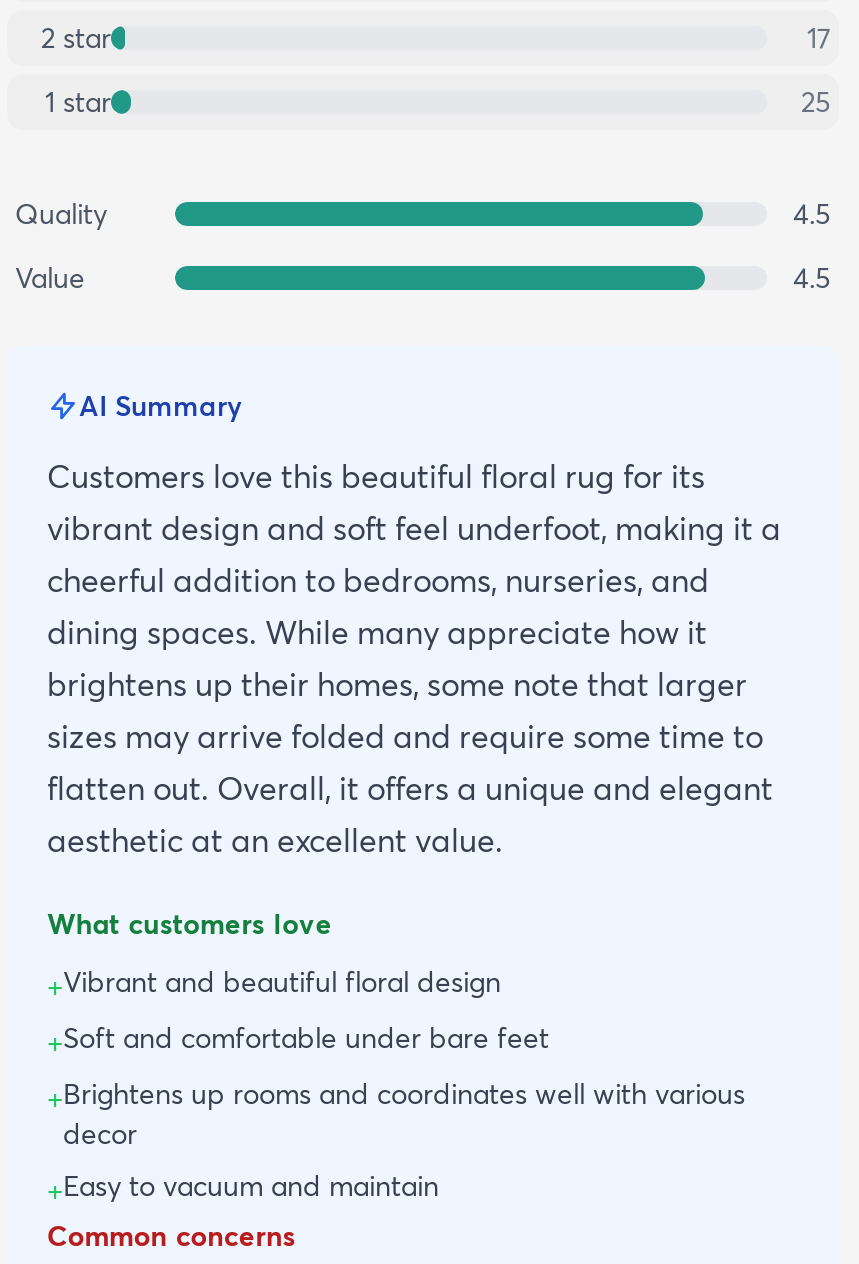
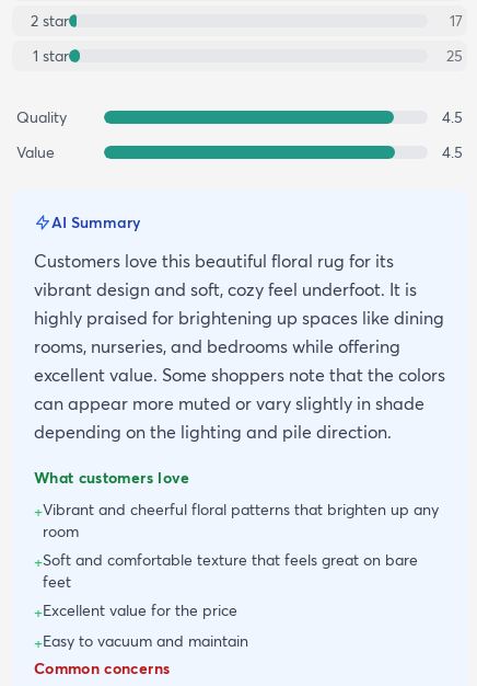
- vibrant design and soft feel underfoot, making it a
- cheerful addition to bedrooms, nurseries, and
- dining spaces. While many appreciate how it
- brightens up their homes, some note that larger
- sizes may arrive folded and require some time to
- flatten out. Overall, it offers a unique and elegant
- aesthetic at an excellent value.
+ vibrant design and soft, cozy feel underfoot. It is
+ highly praised for brightening up spaces like dining
+ rooms, nurseries, and bedrooms while offering
+ excellent value. Some shoppers note that the colors
+ can appear more muted or vary slightly in shade
+ depending on the lighting and pile direction.

moved up: What customers love

- +Vibrant and beautiful floral design
- +Soft and comfortable under bare feet
- +Brightens up rooms and coordinates well with various
- decor
+ +Vibrant and cheerful floral patterns that brighten up any
+ room
+ +Soft and comfortable texture that feels great on bare
+ feet
+ +Excellent value for the price
